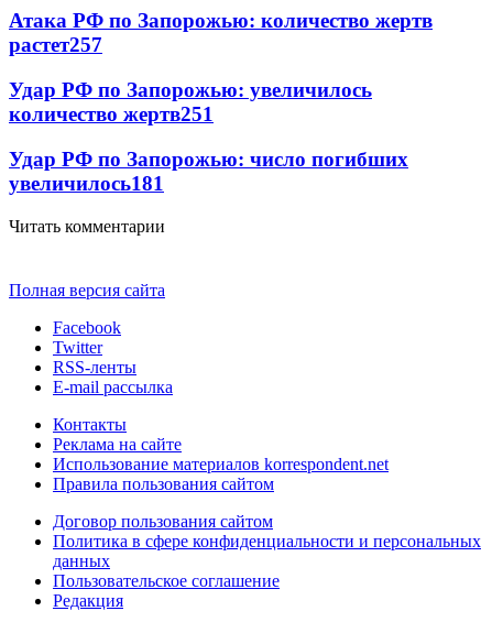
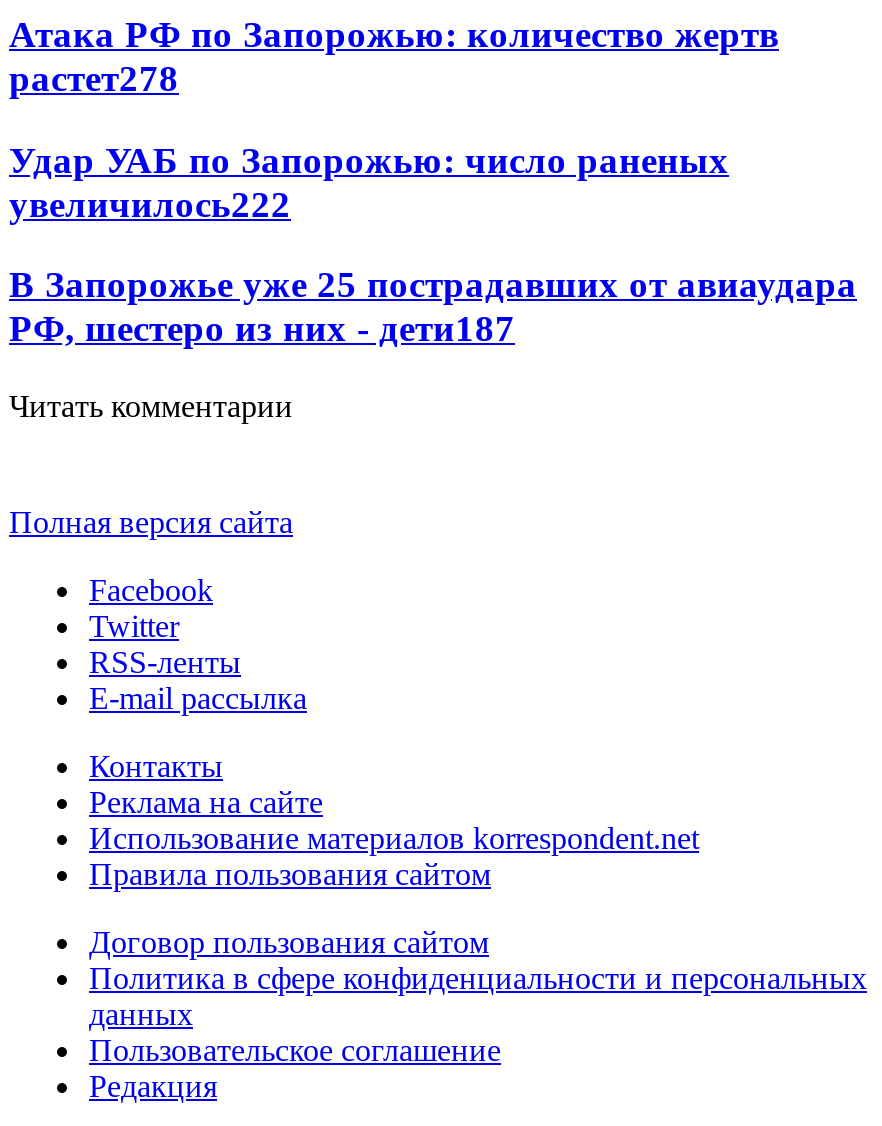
- растет257
+ растет278

- Удар РФ по Запорожью: увеличилось
- количество жертв251
+ Удар УАБ по Запорожью: число раненых
+ увеличилось222

- Удар РФ по Запорожью: число погибших
- увеличилось181
+ В Запорожье уже 25 пострадавших от авиаудара
+ РФ, шестеро из них - дети187
